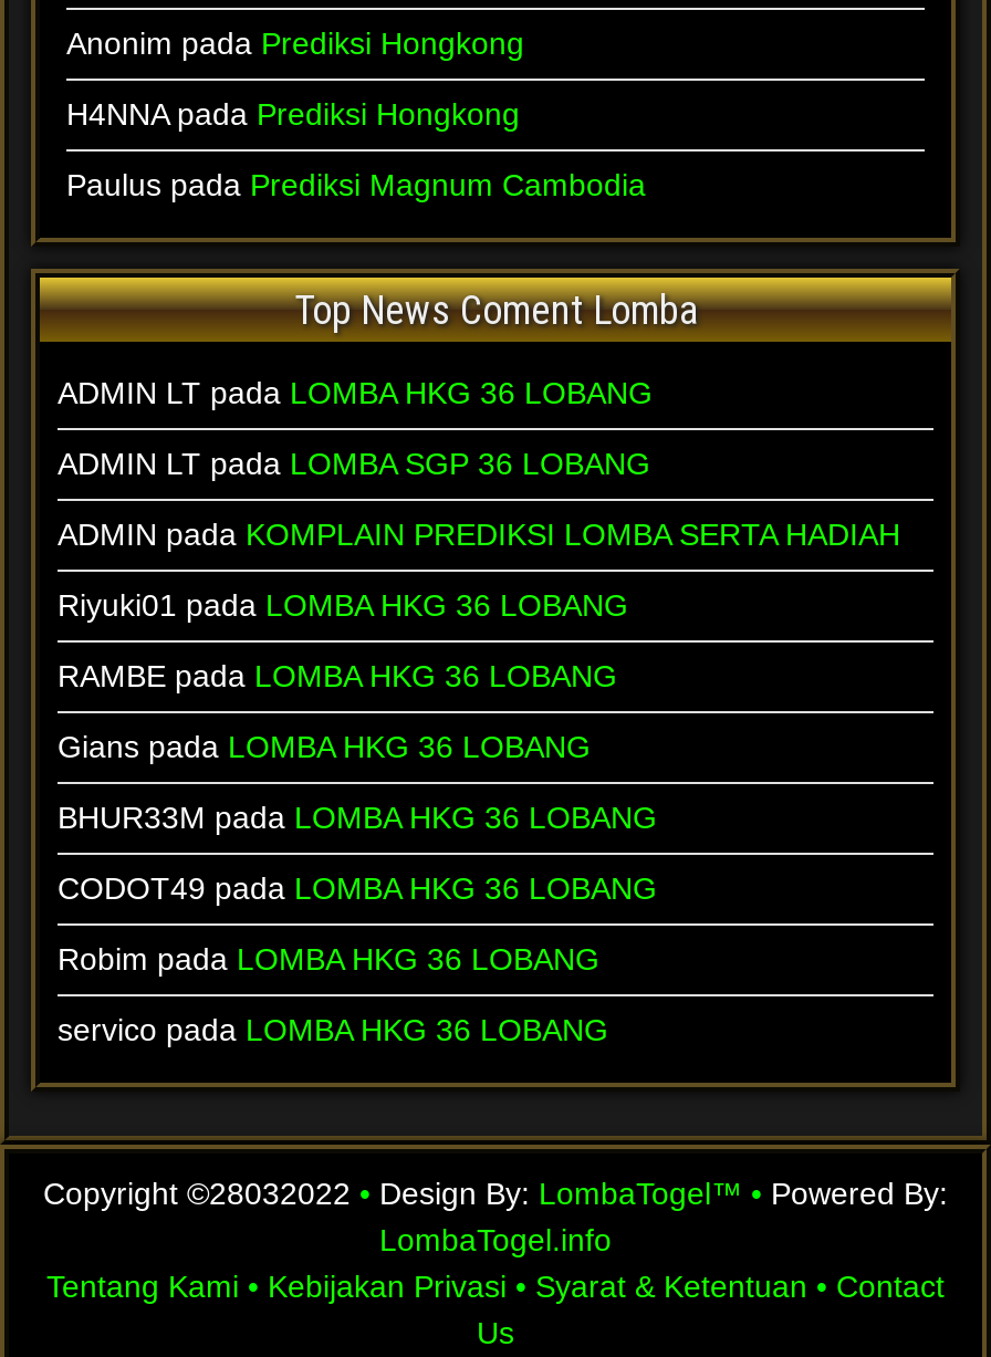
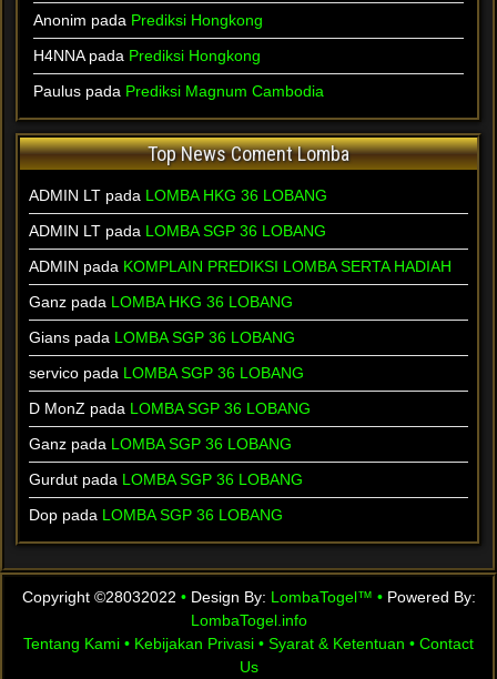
- Riyuki01 pada LOMBA HKG 36 LOBANG
+ Ganz pada LOMBA HKG 36 LOBANG

- RAMBE pada LOMBA HKG 36 LOBANG
+ Gians pada LOMBA SGP 36 LOBANG

- Gians pada LOMBA HKG 36 LOBANG
+ servico pada LOMBA SGP 36 LOBANG

- BHUR33M pada LOMBA HKG 36 LOBANG
+ D MonZ pada LOMBA SGP 36 LOBANG

- CODOT49 pada LOMBA HKG 36 LOBANG
+ Ganz pada LOMBA SGP 36 LOBANG

- Robim pada LOMBA HKG 36 LOBANG
+ Gurdut pada LOMBA SGP 36 LOBANG

- servico pada LOMBA HKG 36 LOBANG
+ Dop pada LOMBA SGP 36 LOBANG
